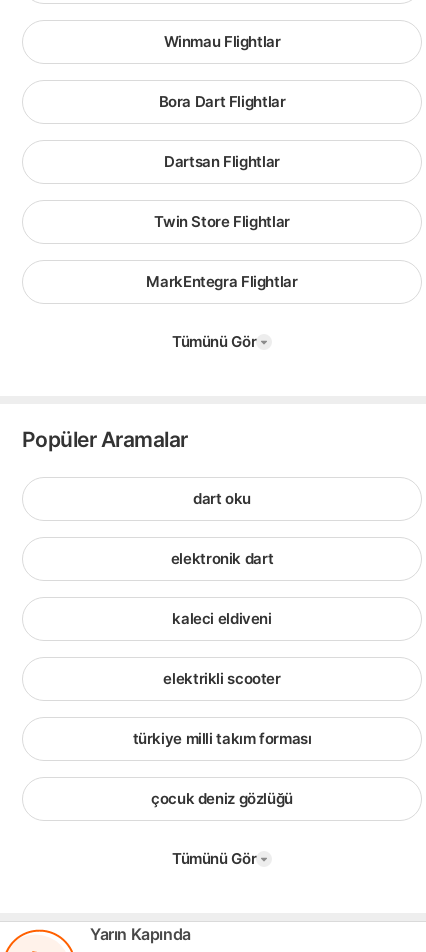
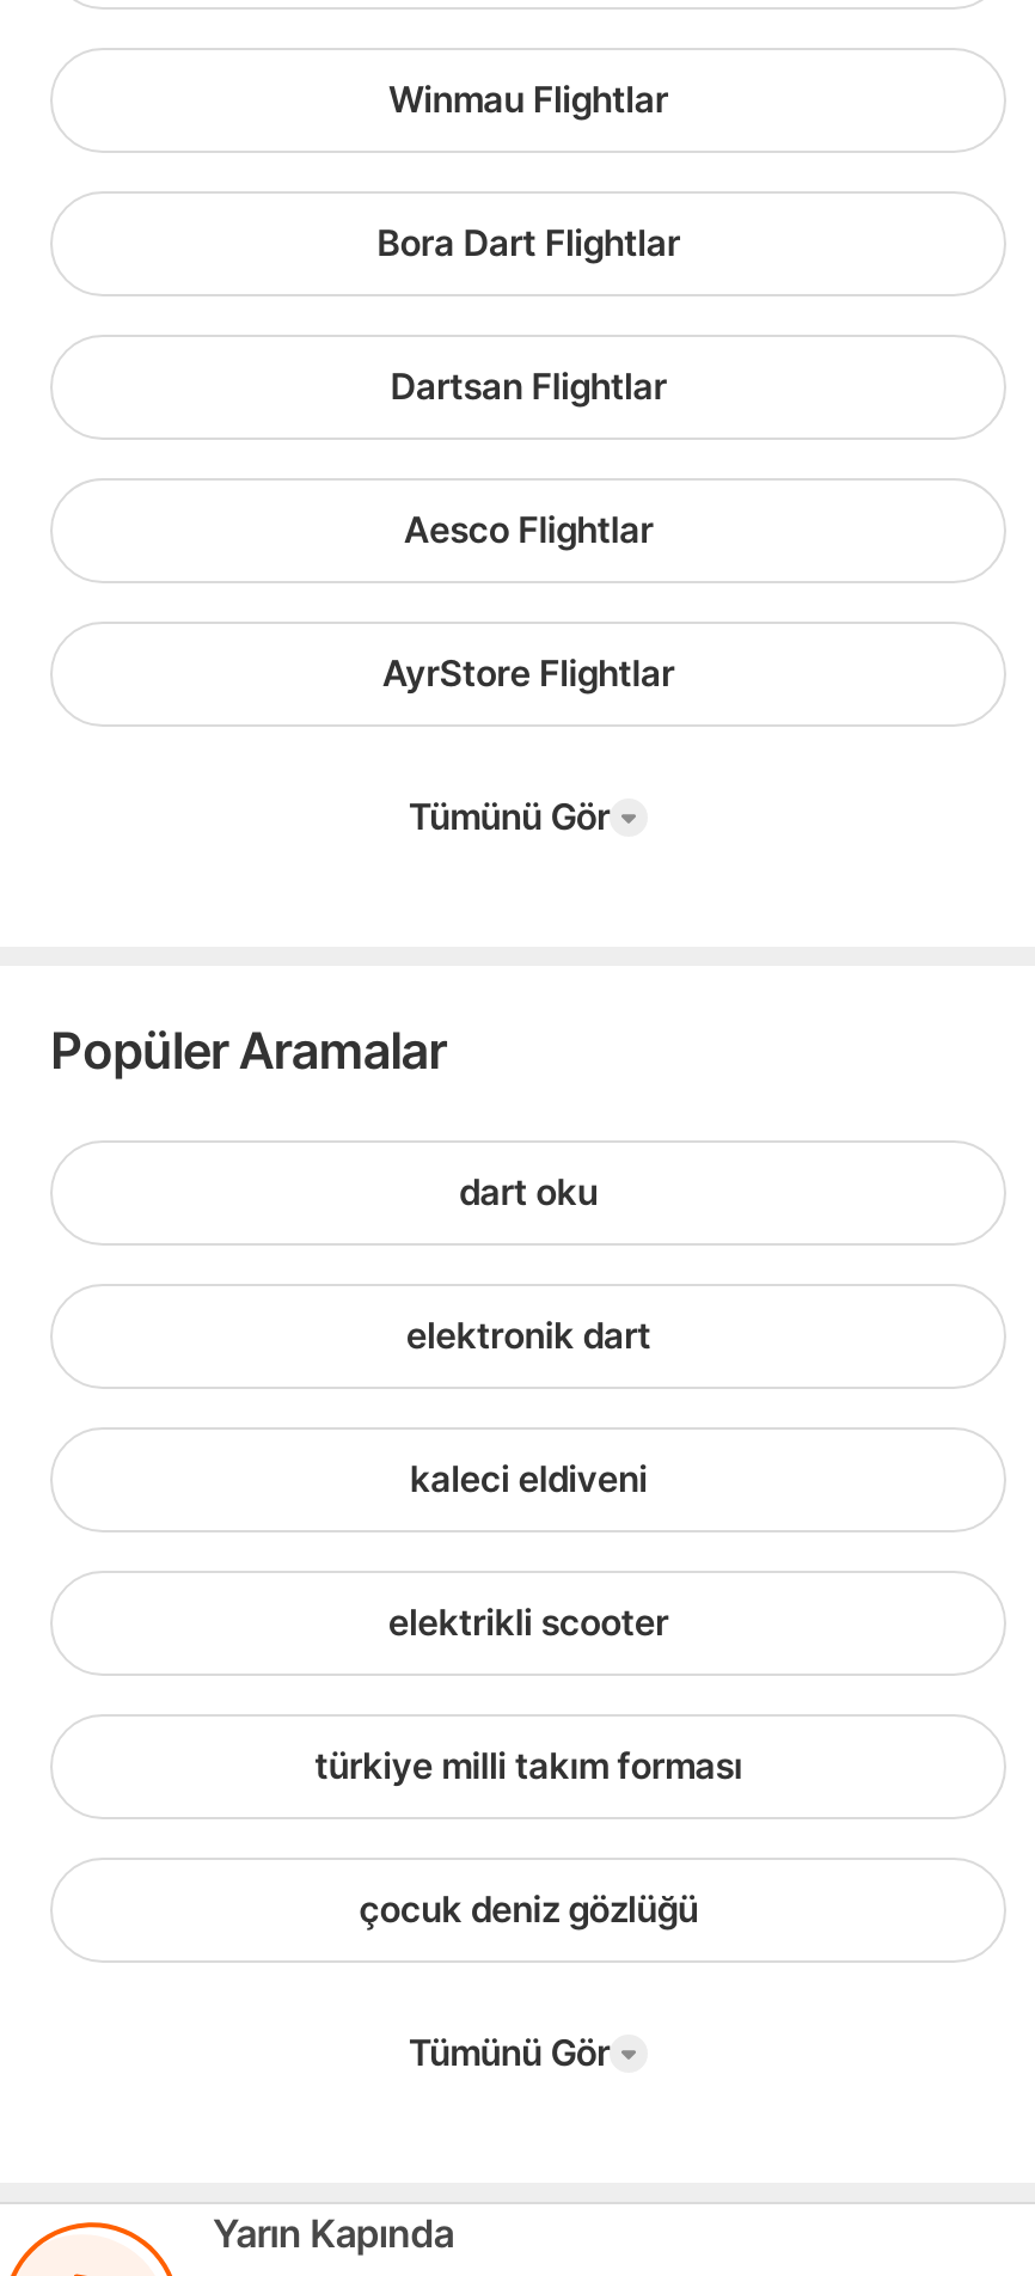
- Twin Store Flightlar
+ Aesco Flightlar

- MarkEntegra Flightlar
+ AyrStore Flightlar
